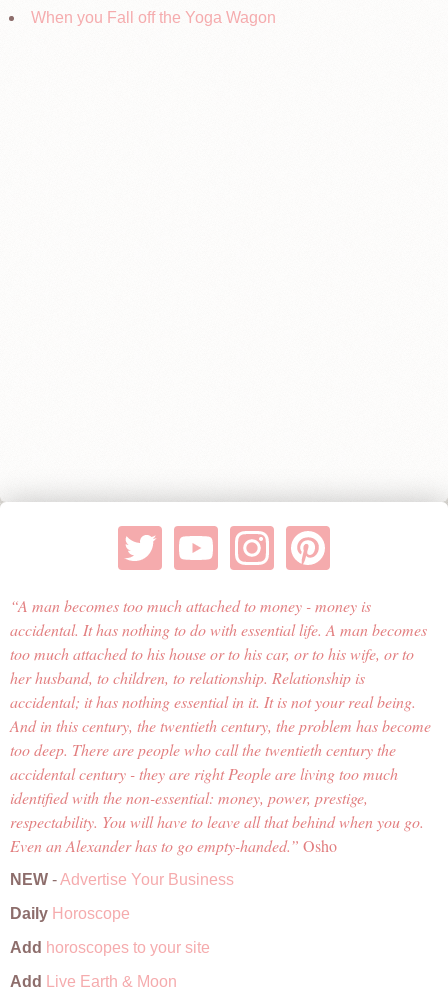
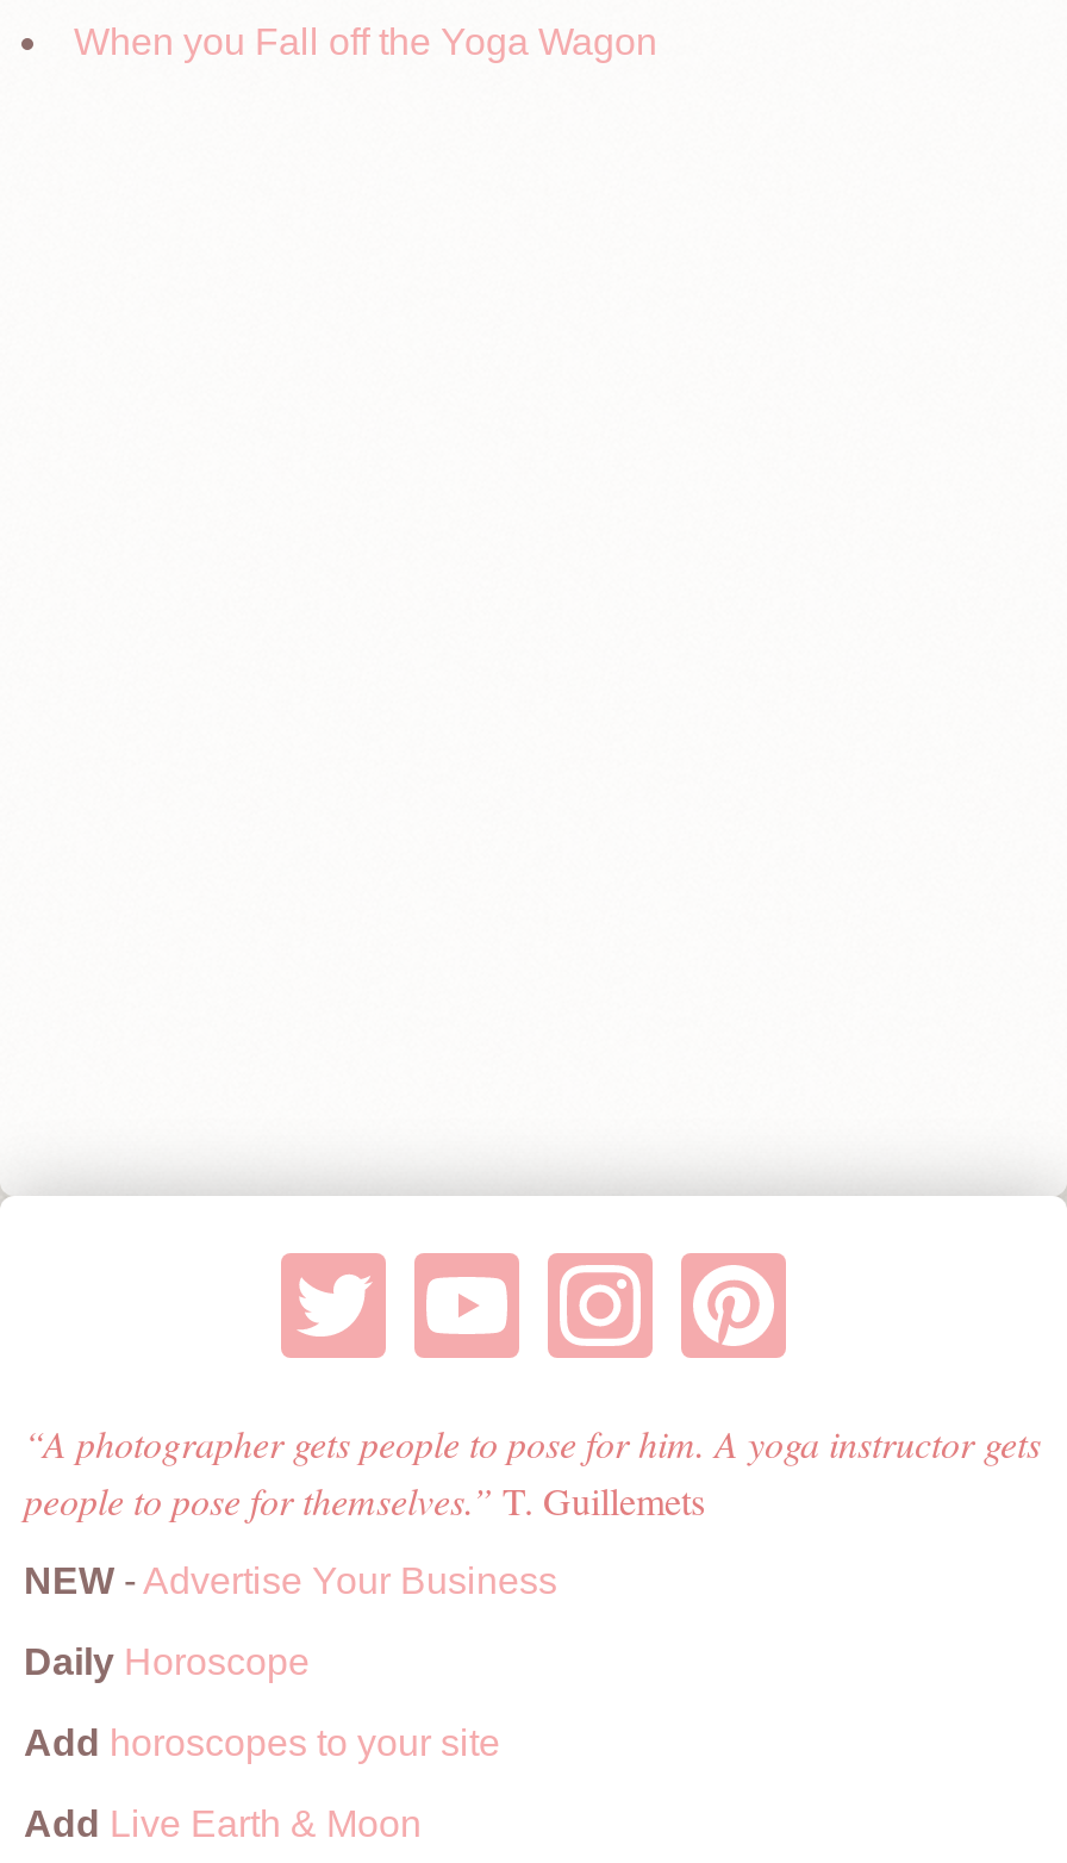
- A man becomes too much attached to money - money is
- accidental. It has nothing to do with essential life. A man becomes
- too much attached to his house or to his car, or to his wife, or to
- her husband, to children, to relationship. Relationship is
- accidental; it has nothing essential in it. It is not your real being.
- And in this century, the twentieth century, the problem has become
- too deep. There are people who call the twentieth century the
- accidental century - they are right People are living too much
- identified with the non-essential: money, power, prestige,
- respectability. You will have to leave all that behind when you go.
- Even an Alexander has to go empty-handed. Osho
+ A photographer gets people to pose for him. A yoga instructor gets
+ people to pose for themselves. T. Guillemets
